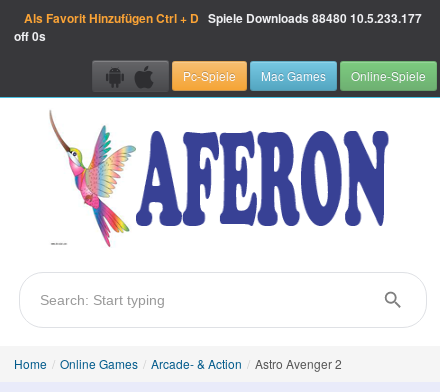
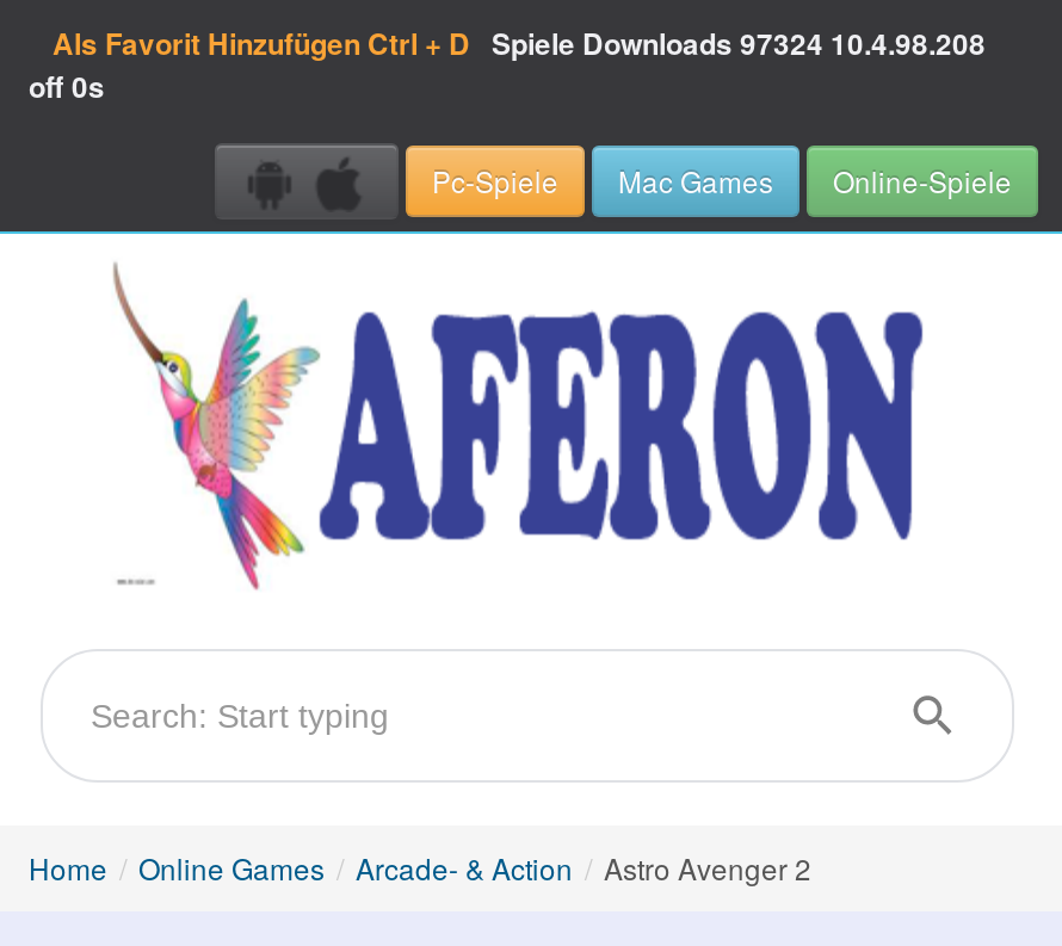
- Als Favorit Hinzufügen Ctrl + D Spiele Downloads 88480 10.5.233.177
+ Als Favorit Hinzufügen Ctrl + D Spiele Downloads 97324 10.4.98.208
